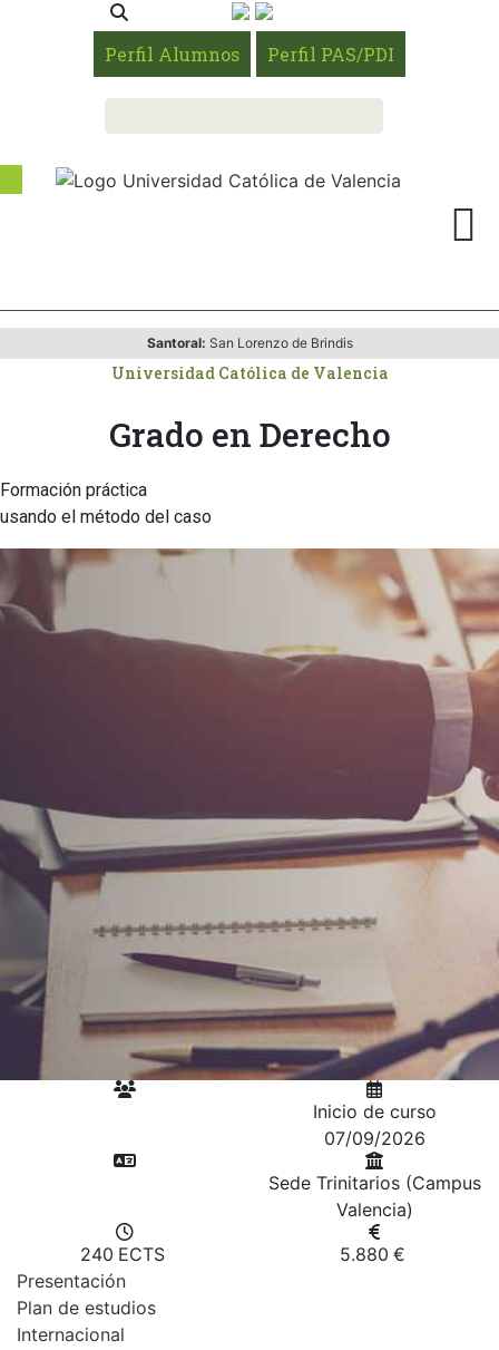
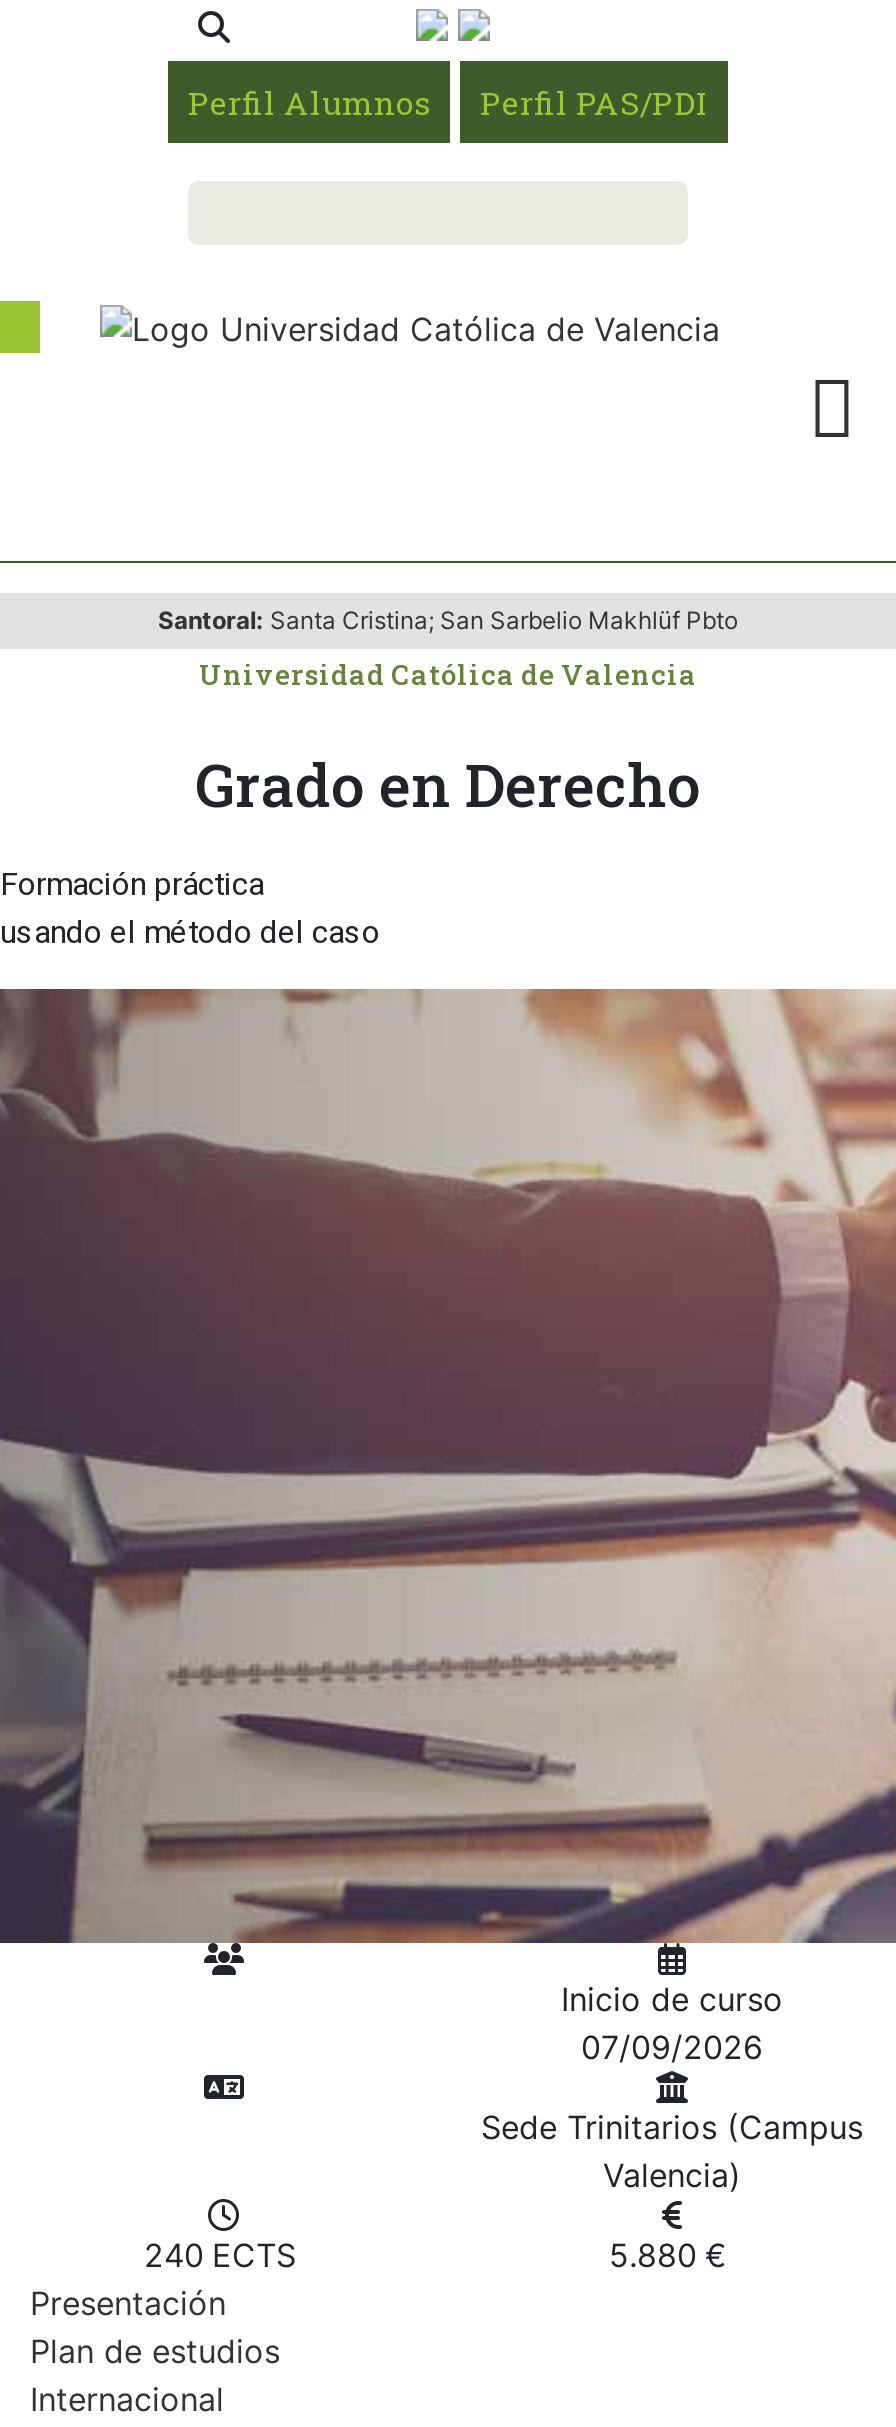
- Santoral: San Lorenzo de Brindis
+ Santoral: Santa Cristina; San Sarbelio Makhlüf Pbto
